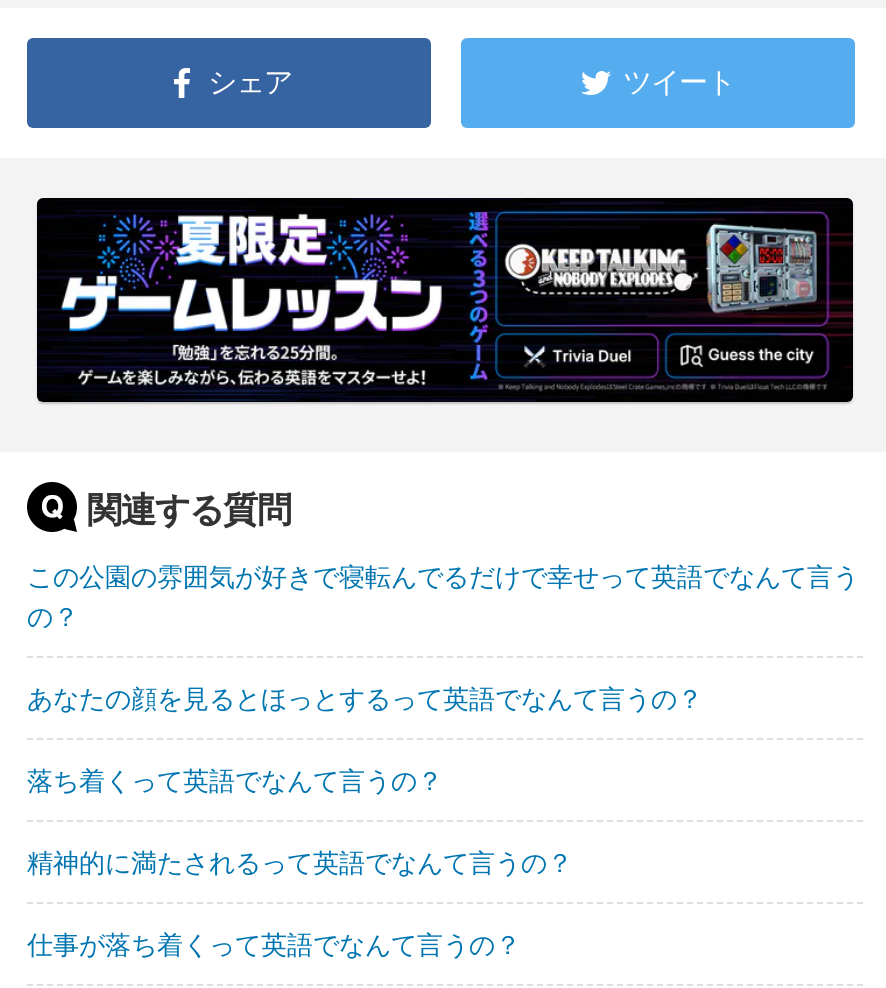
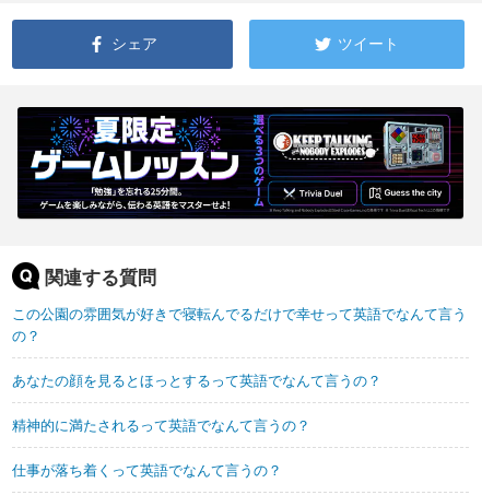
- 落ち着くって英語でなんて言うの？
